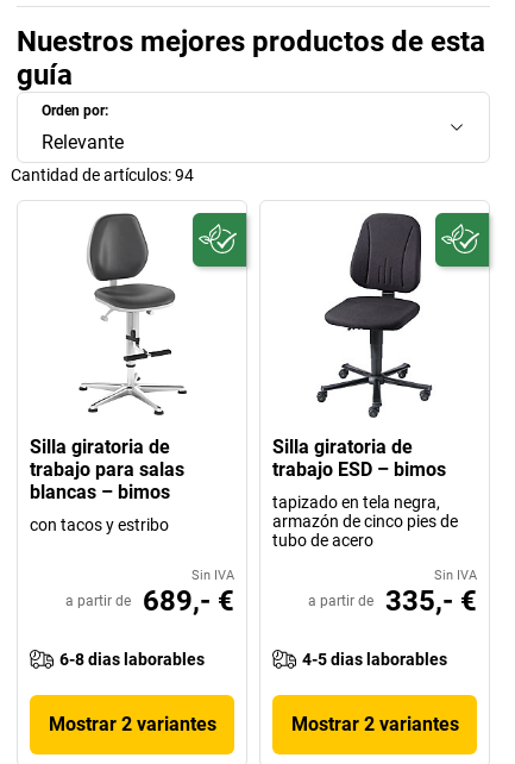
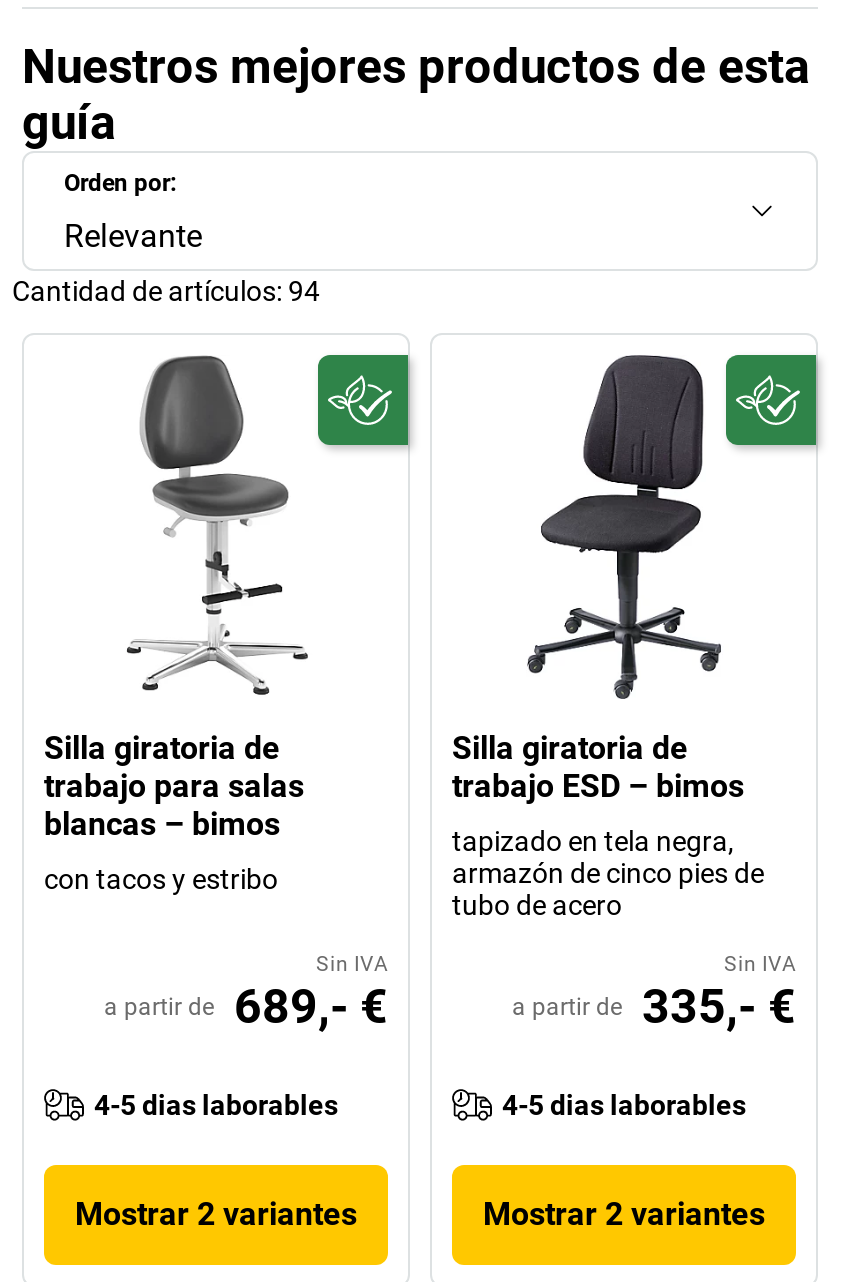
- 6-8 dias laborables
+ 4-5 dias laborables
